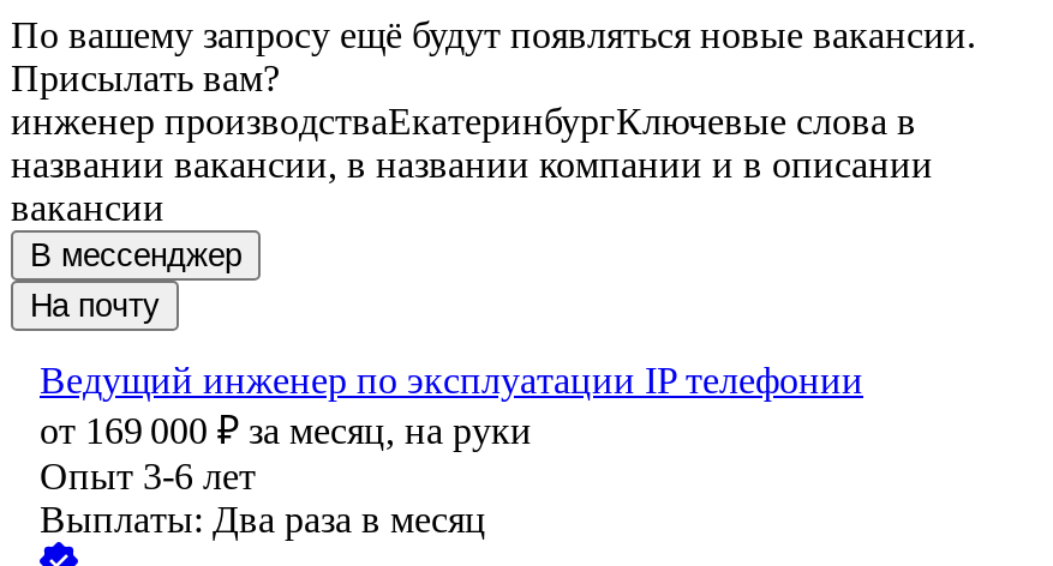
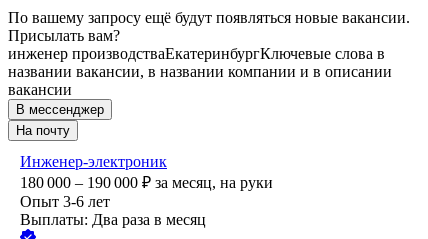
- Ведущий инженер по эксплуатации IP телефонии
- от 169 000 ₽ за месяц, на руки
+ Инженер-электроник
+ 180 000 – 190 000 ₽ за месяц, на руки
